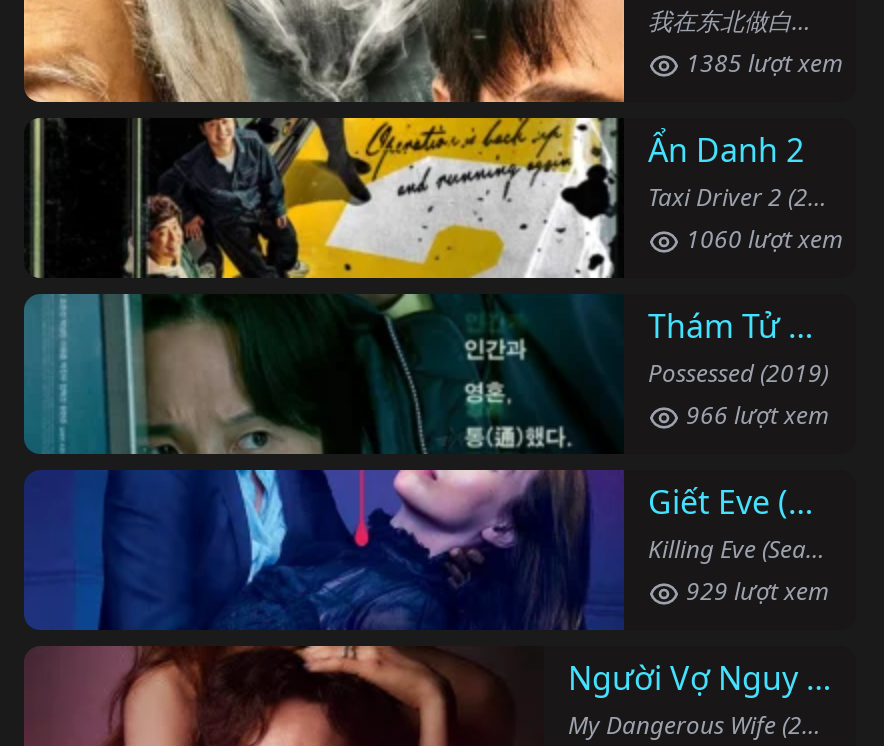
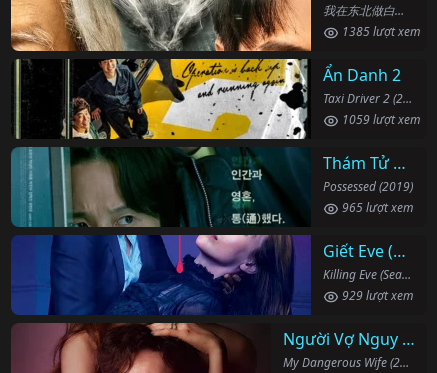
- 1060 lượt xem
+ 1059 lượt xem

- 966 lượt xem
+ 965 lượt xem
